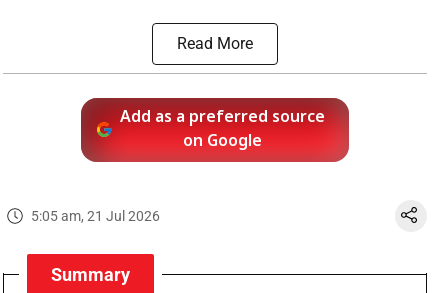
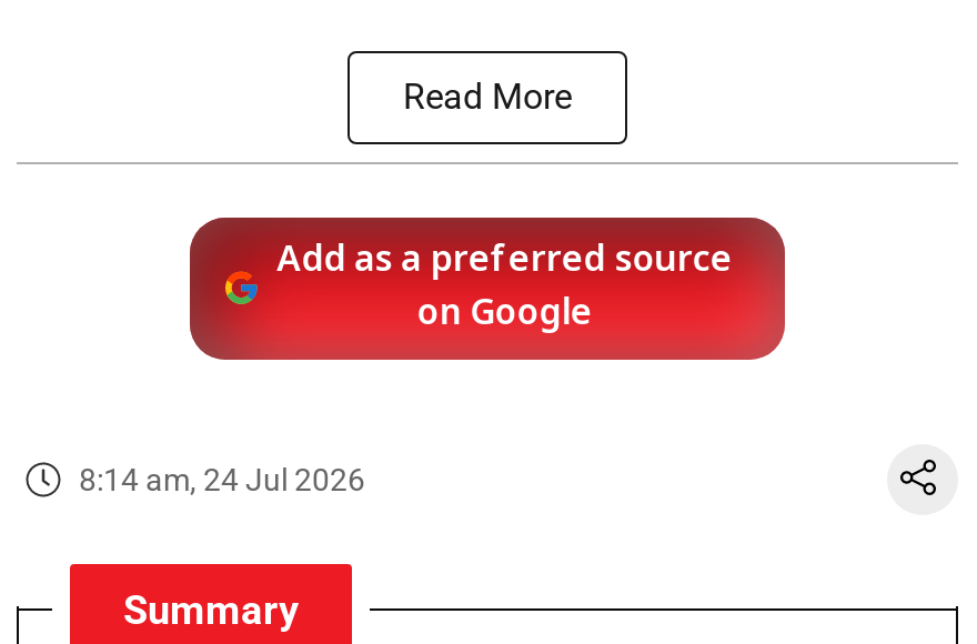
- 5:05 am, 21 Jul 2026
+ 8:14 am, 24 Jul 2026
